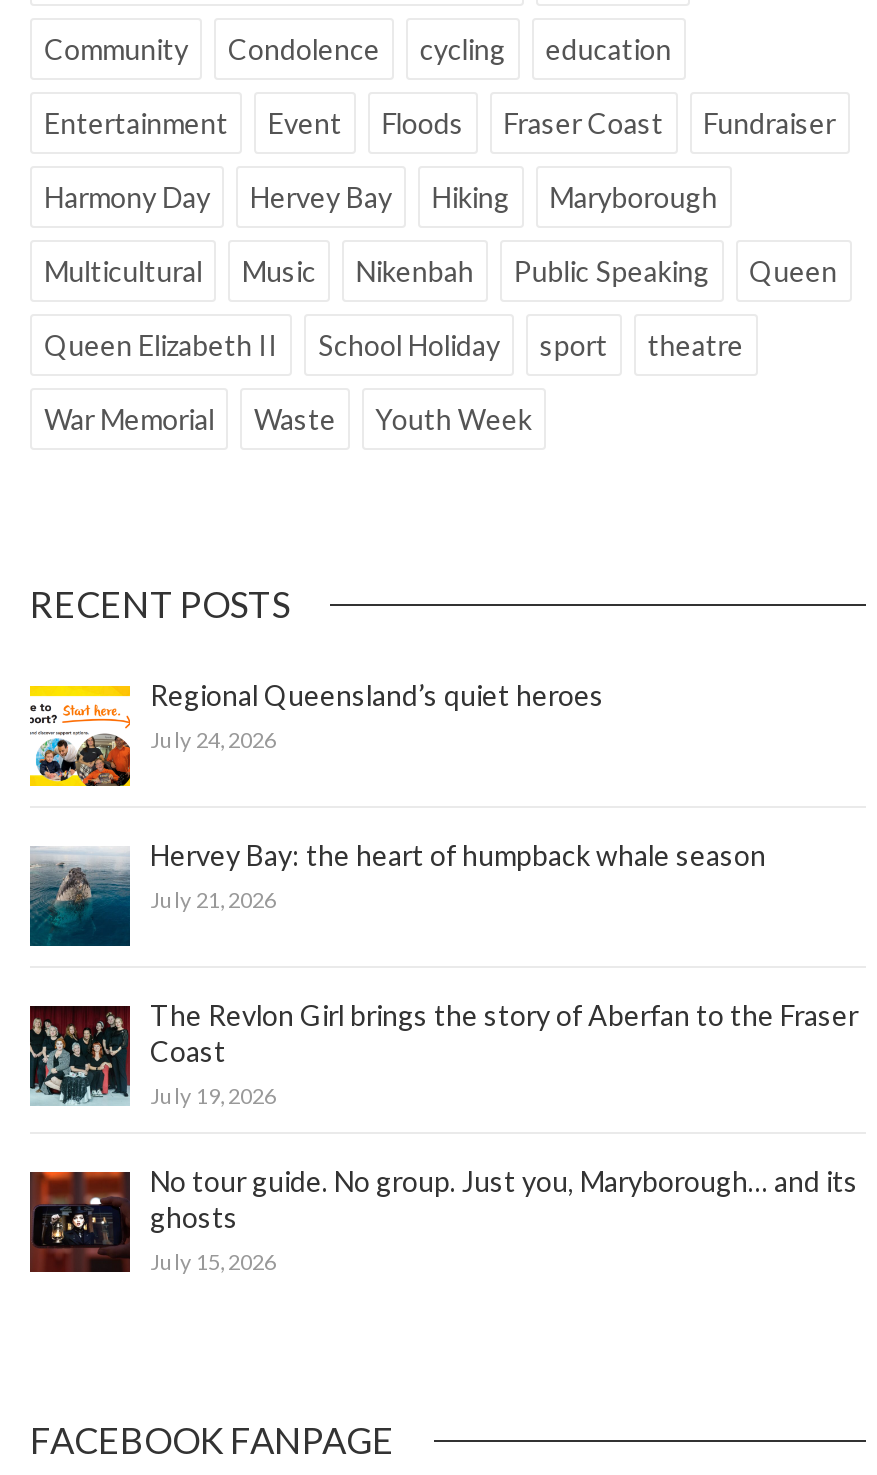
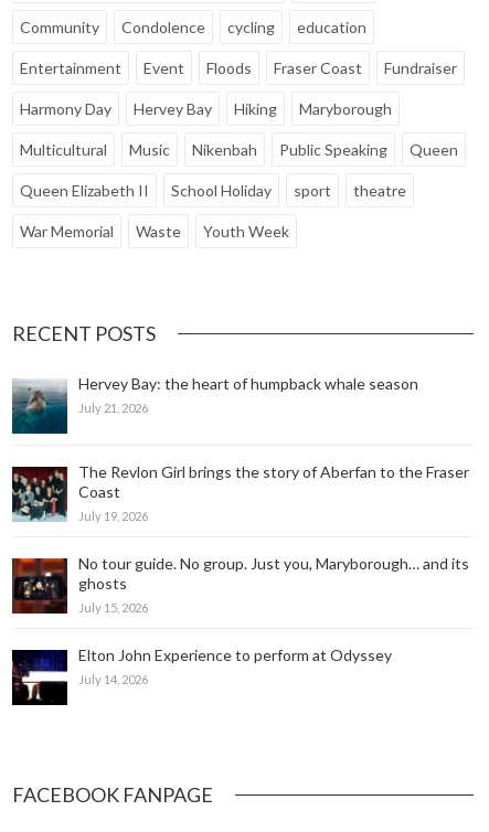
- [image]
- Regional Queensland’s quiet heroes
- July 24, 2026

moved up: [image] | Hervey Bay: the heart of humpback whale season | July 21, 2026 | ... | ghosts | July 15, 2026

+ [image]
+ Elton John Experience to perform at Odyssey
+ July 14, 2026
